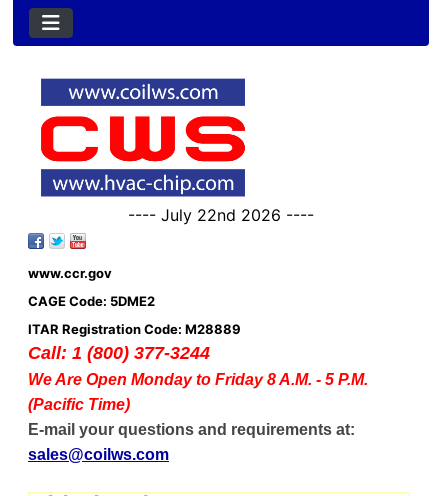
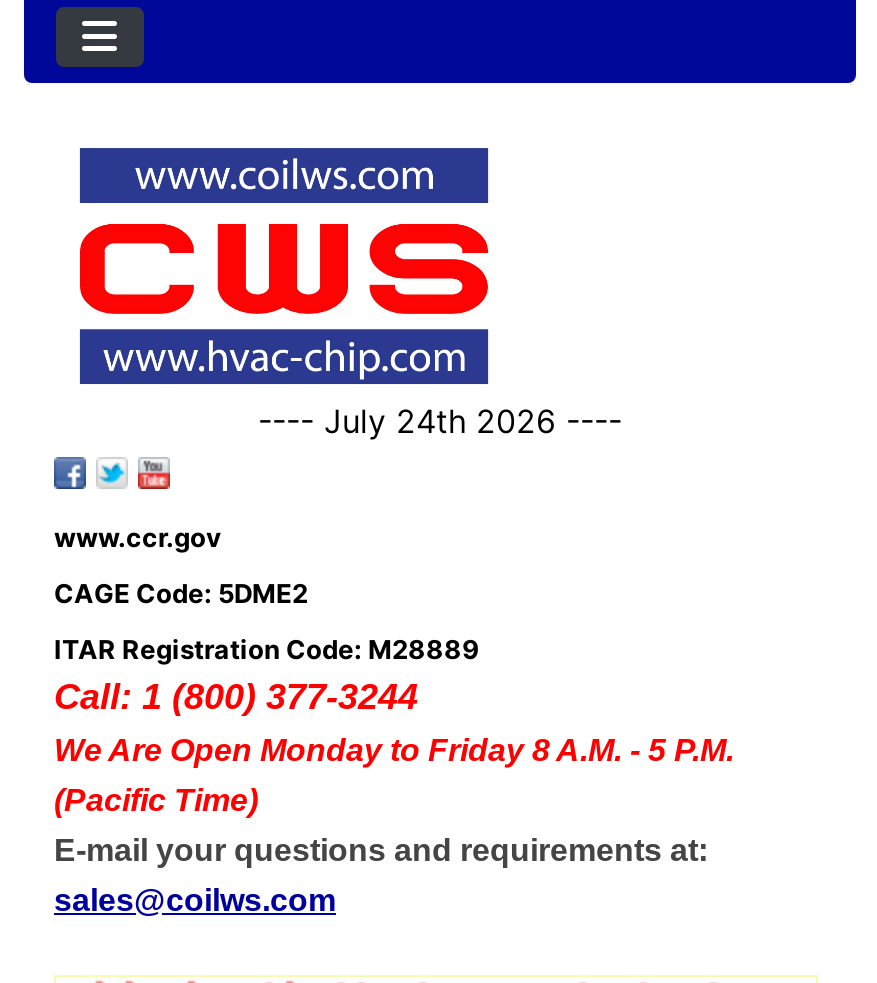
- ---- July 22nd 2026 ----
+ ---- July 24th 2026 ----
